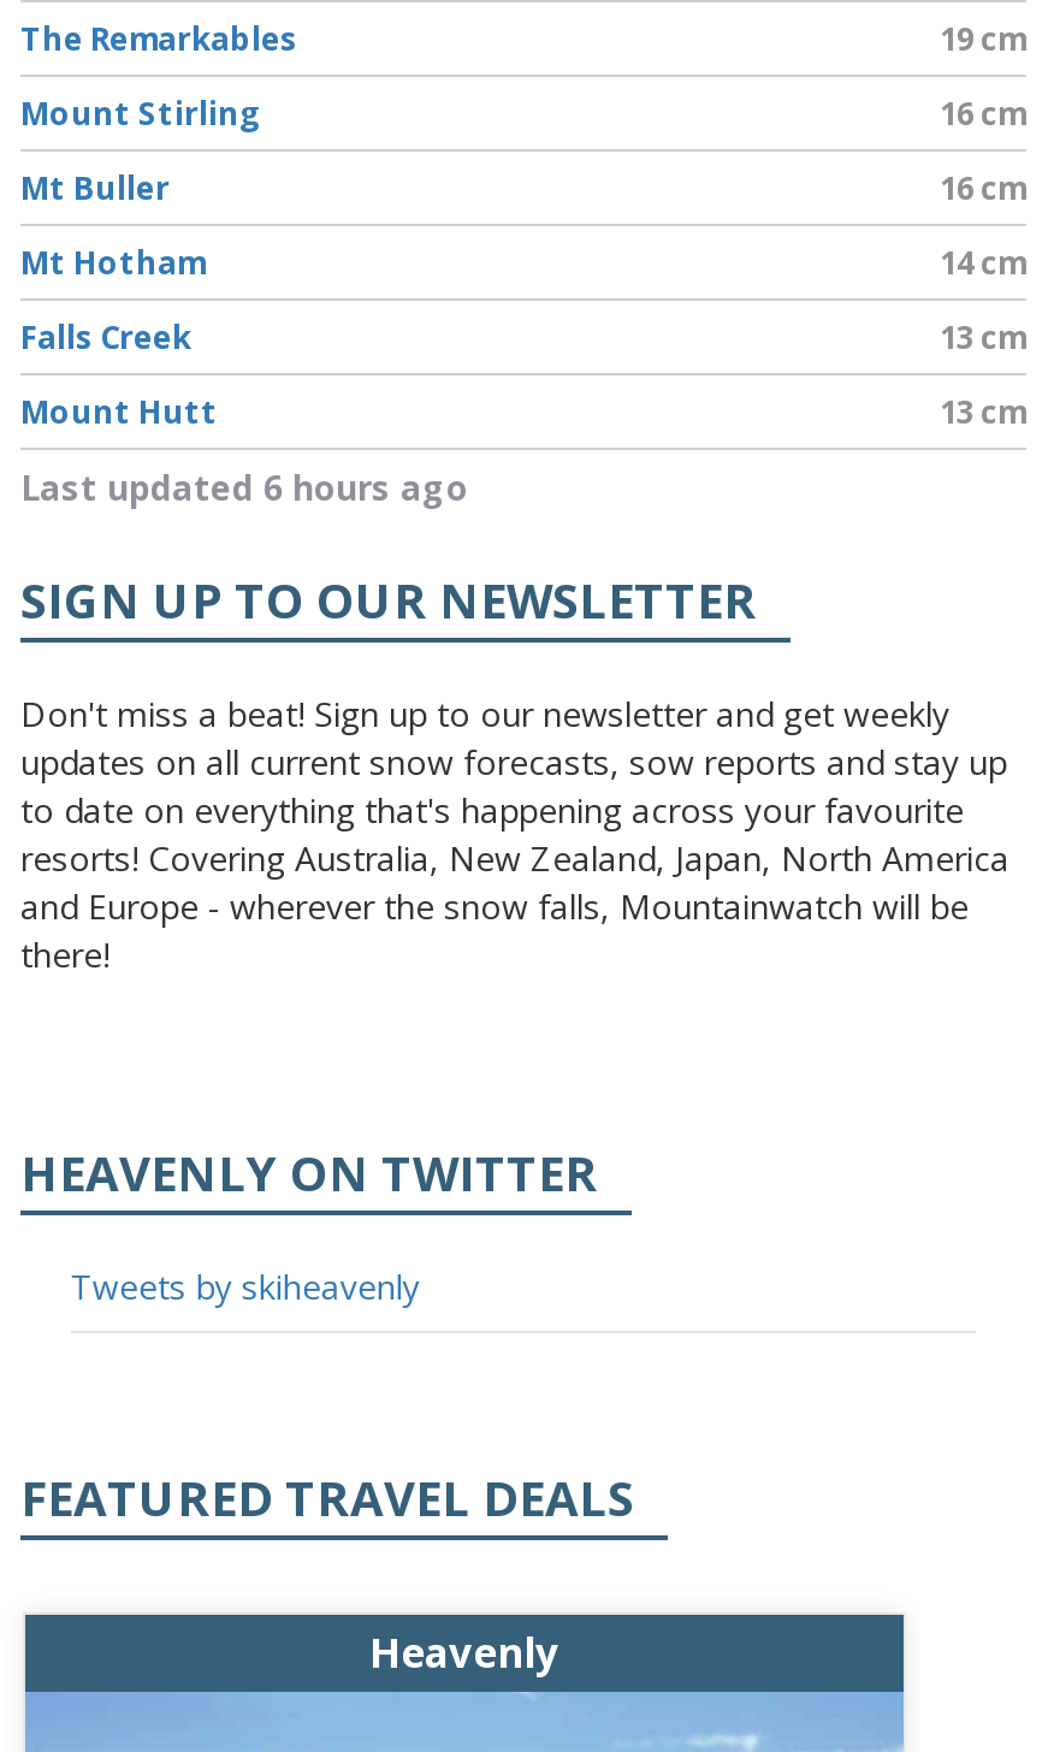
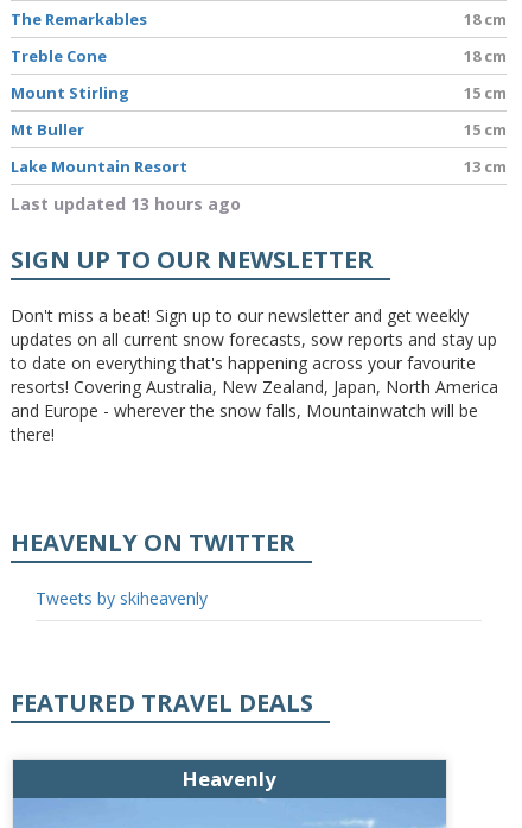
- 19 cm
+ 18 cm
+ Treble Cone
+ 18 cm

moved down: Mount Stirling | Mt Buller

- 16 cm
+ 15 cm

- 16 cm
- Mt Hotham
- 14 cm
- Falls Creek
+ 15 cm
+ Lake Mountain Resort

- Mount Hutt
- 13 cm
- Last updated 6 hours ago
+ Last updated 13 hours ago
